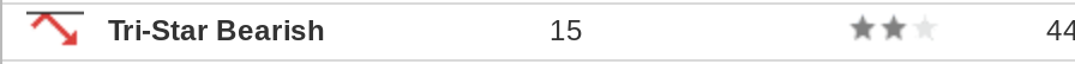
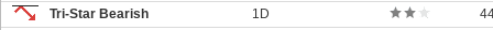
- 15
+ 1D
